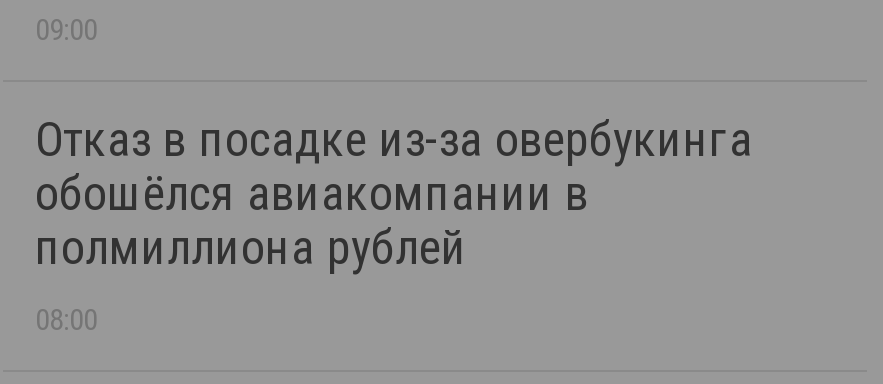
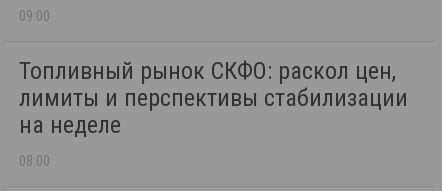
- Отказ в посадке из-за овербукинга
- обошёлся авиакомпании в
- полмиллиона рублей
+ Топливный рынок СКФО: раскол цен,
+ лимиты и перспективы стабилизации
+ на неделе
